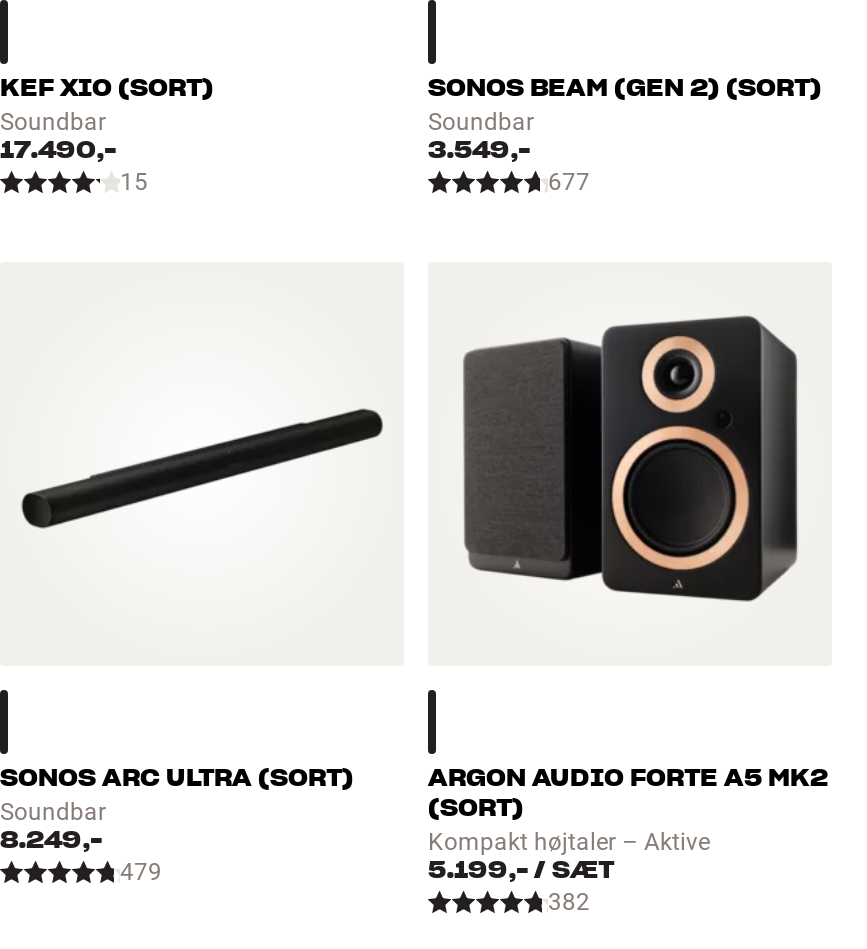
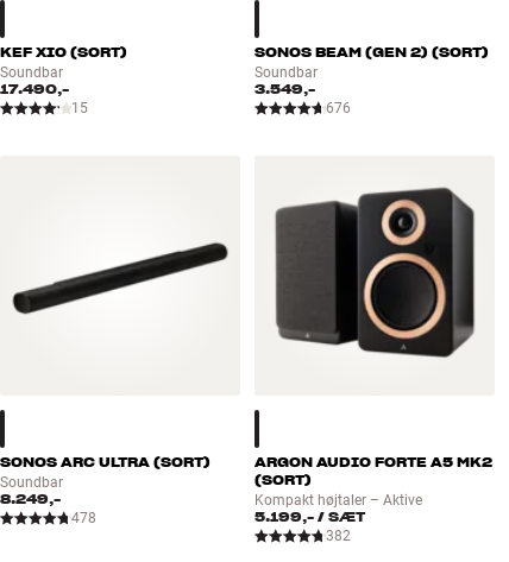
- 677
+ 676

- 479
+ 478
